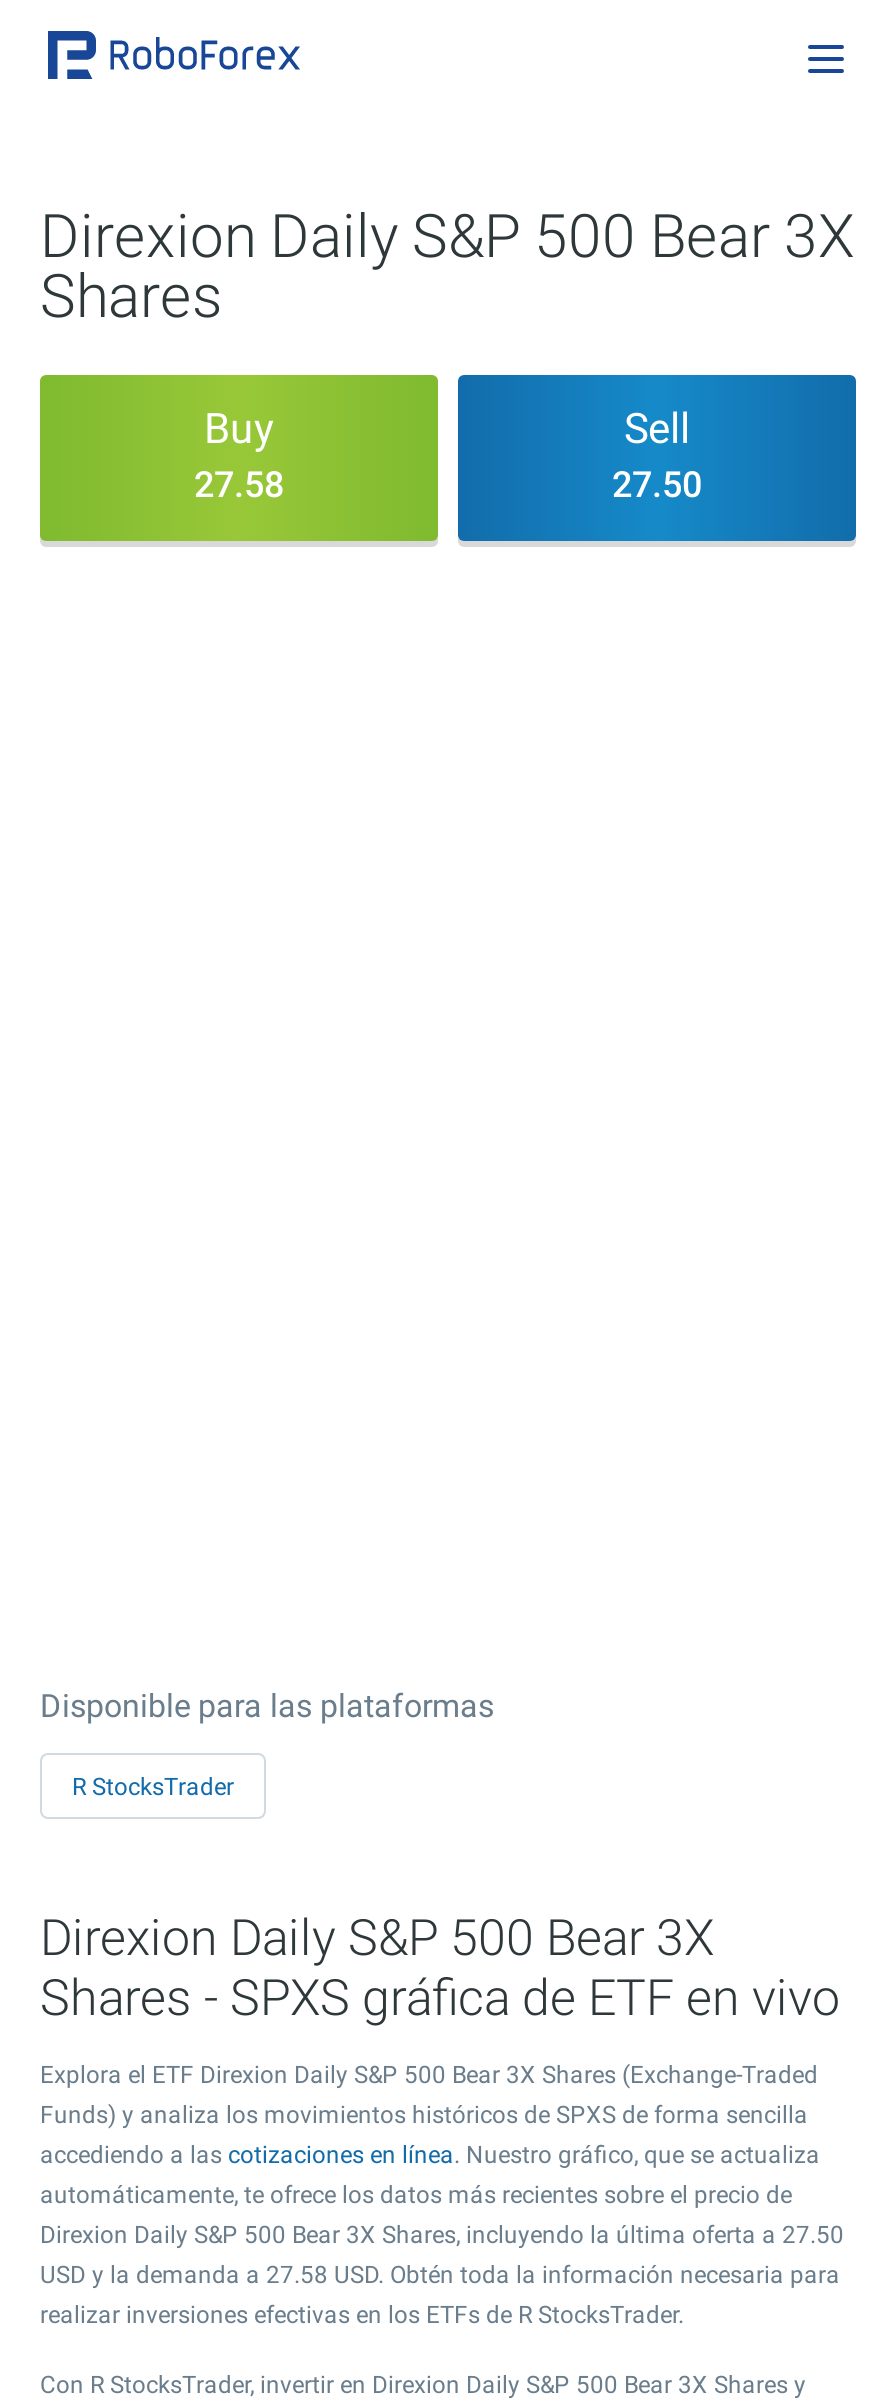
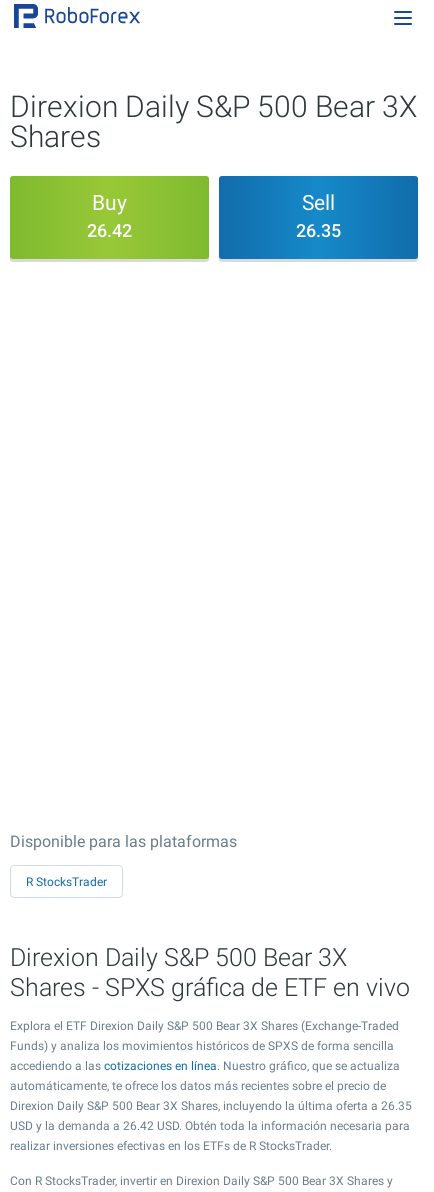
- 27.58
+ 26.42

- 27.50
+ 26.35

- Direxion Daily S&P 500 Bear 3X Shares, incluyendo la última oferta a 27.50
+ Direxion Daily S&P 500 Bear 3X Shares, incluyendo la última oferta a 26.35

- USD y la demanda a 27.58 USD. Obtén toda la información necesaria para
+ USD y la demanda a 26.42 USD. Obtén toda la información necesaria para
